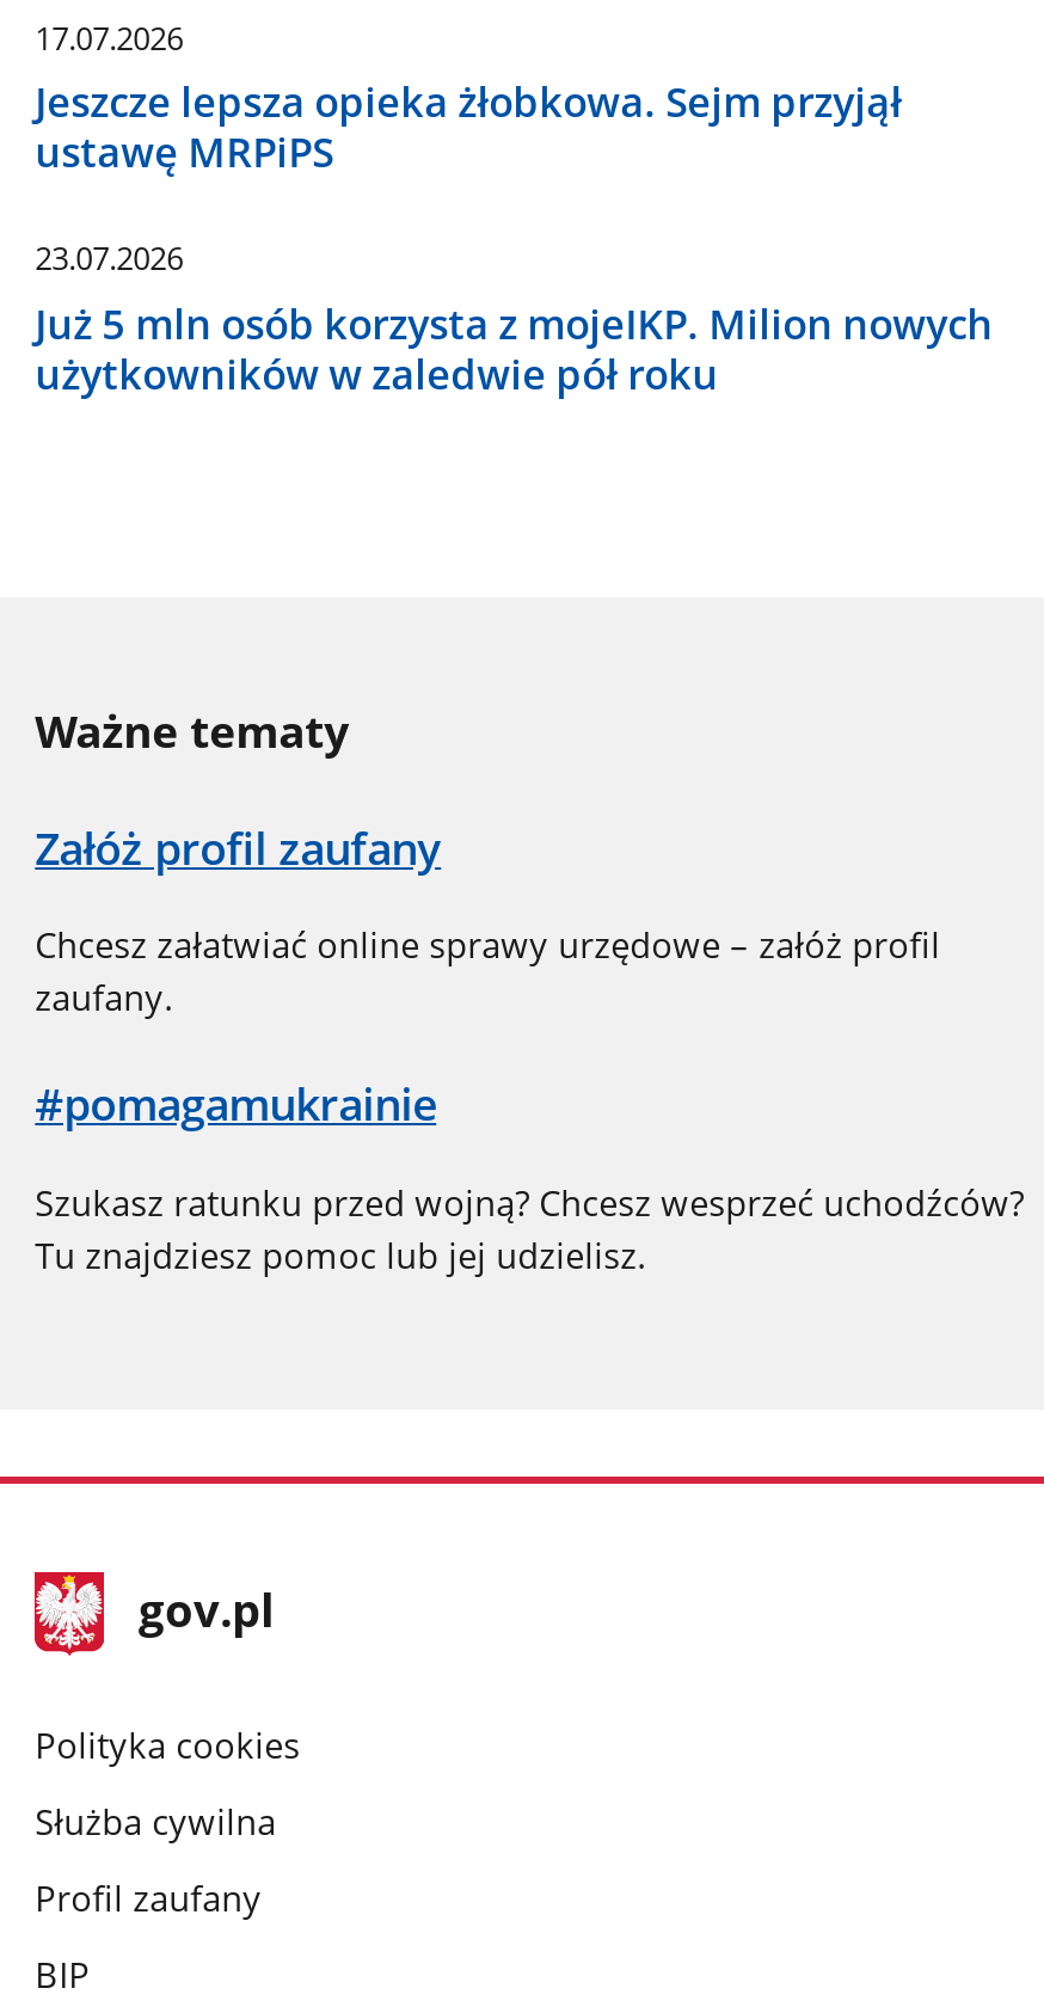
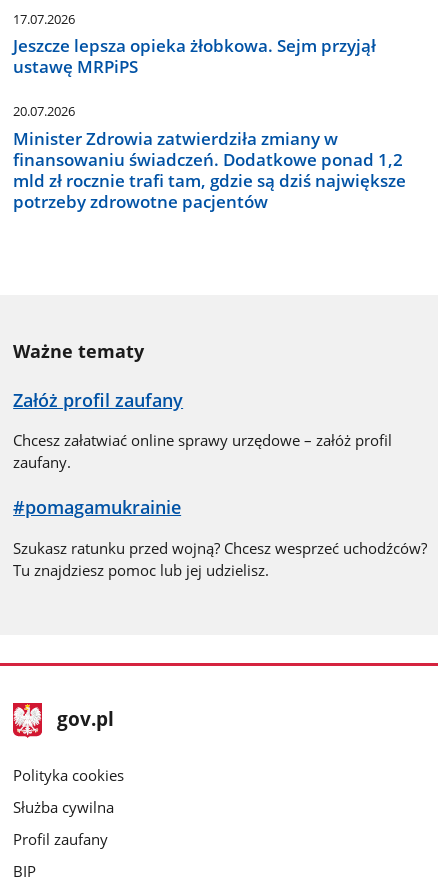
- 23.07.2026
- Już 5 mln osób korzysta z mojeIKP. Milion nowych
- użytkowników w zaledwie pół roku
+ 20.07.2026
+ Minister Zdrowia zatwierdziła zmiany w
+ finansowaniu świadczeń. Dodatkowe ponad 1,2
+ mld zł rocznie trafi tam, gdzie są dziś największe
+ potrzeby zdrowotne pacjentów
